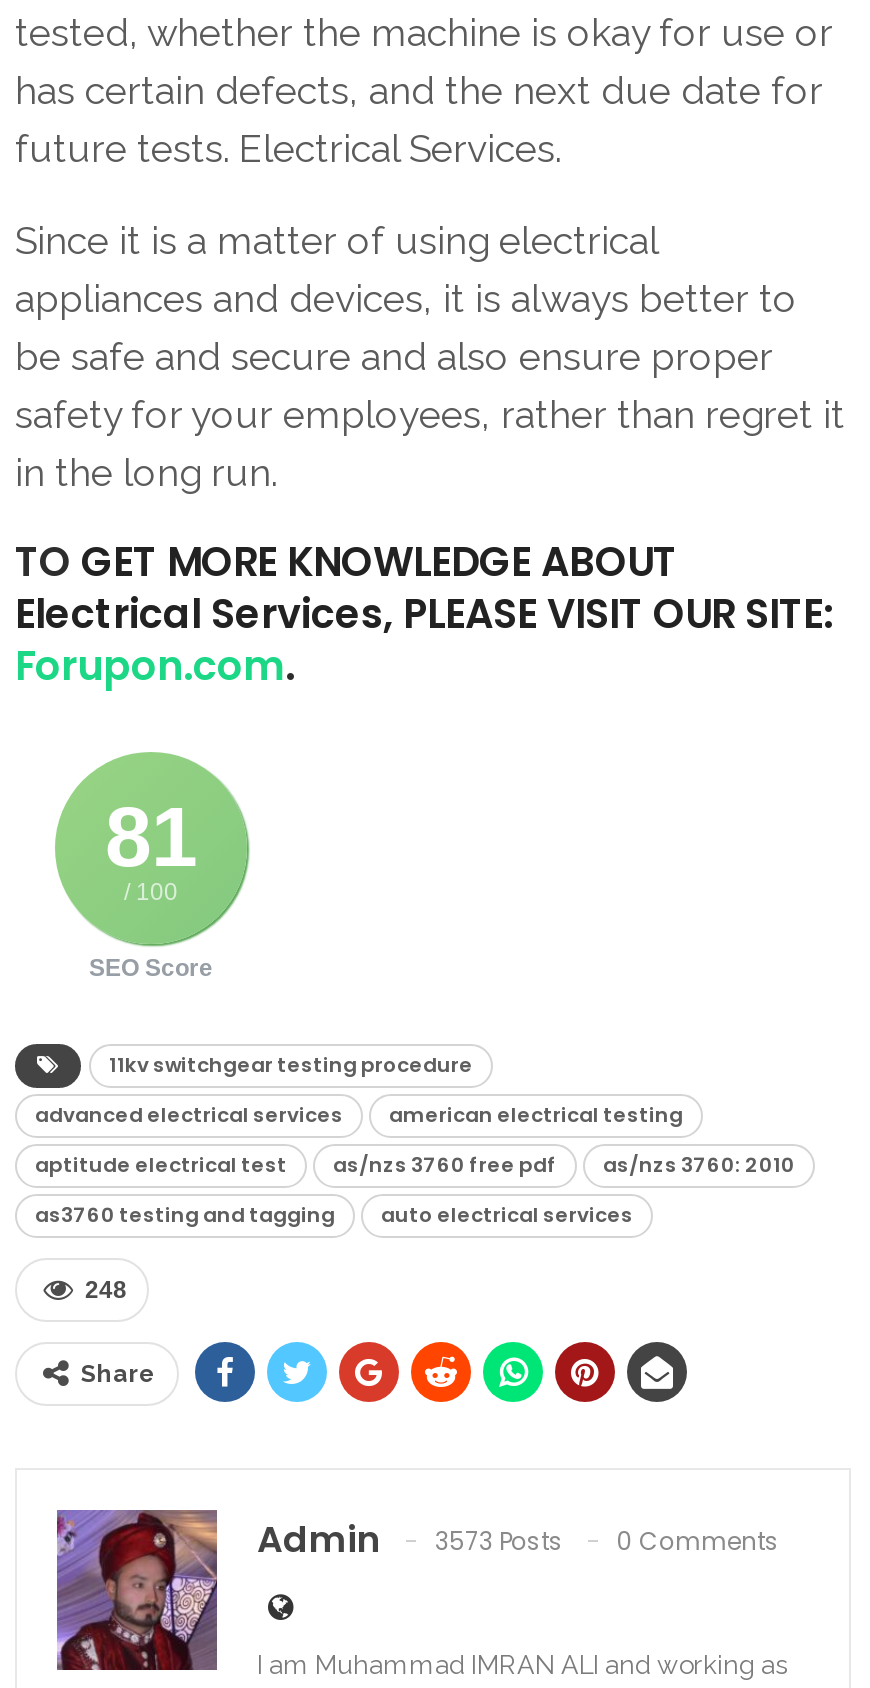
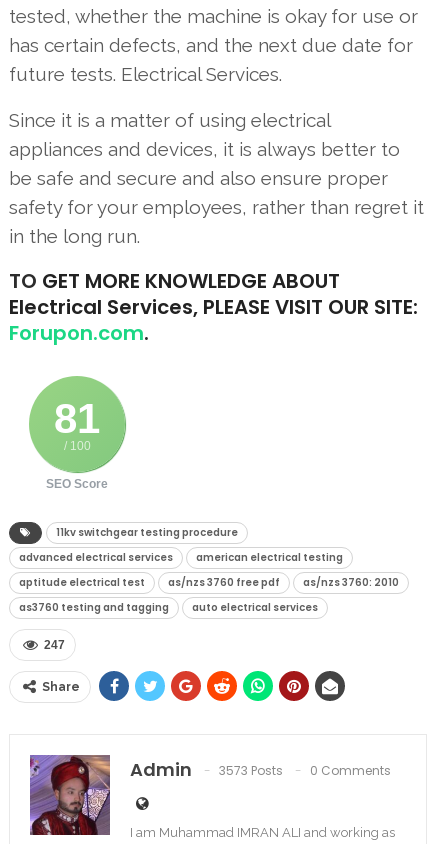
- 248
+ 247
